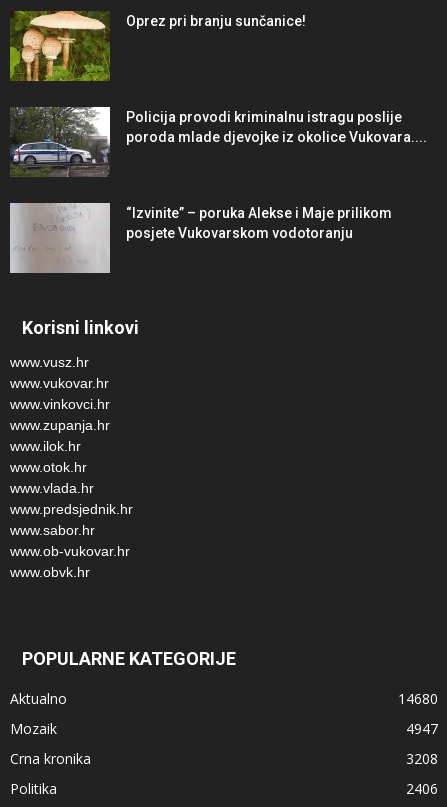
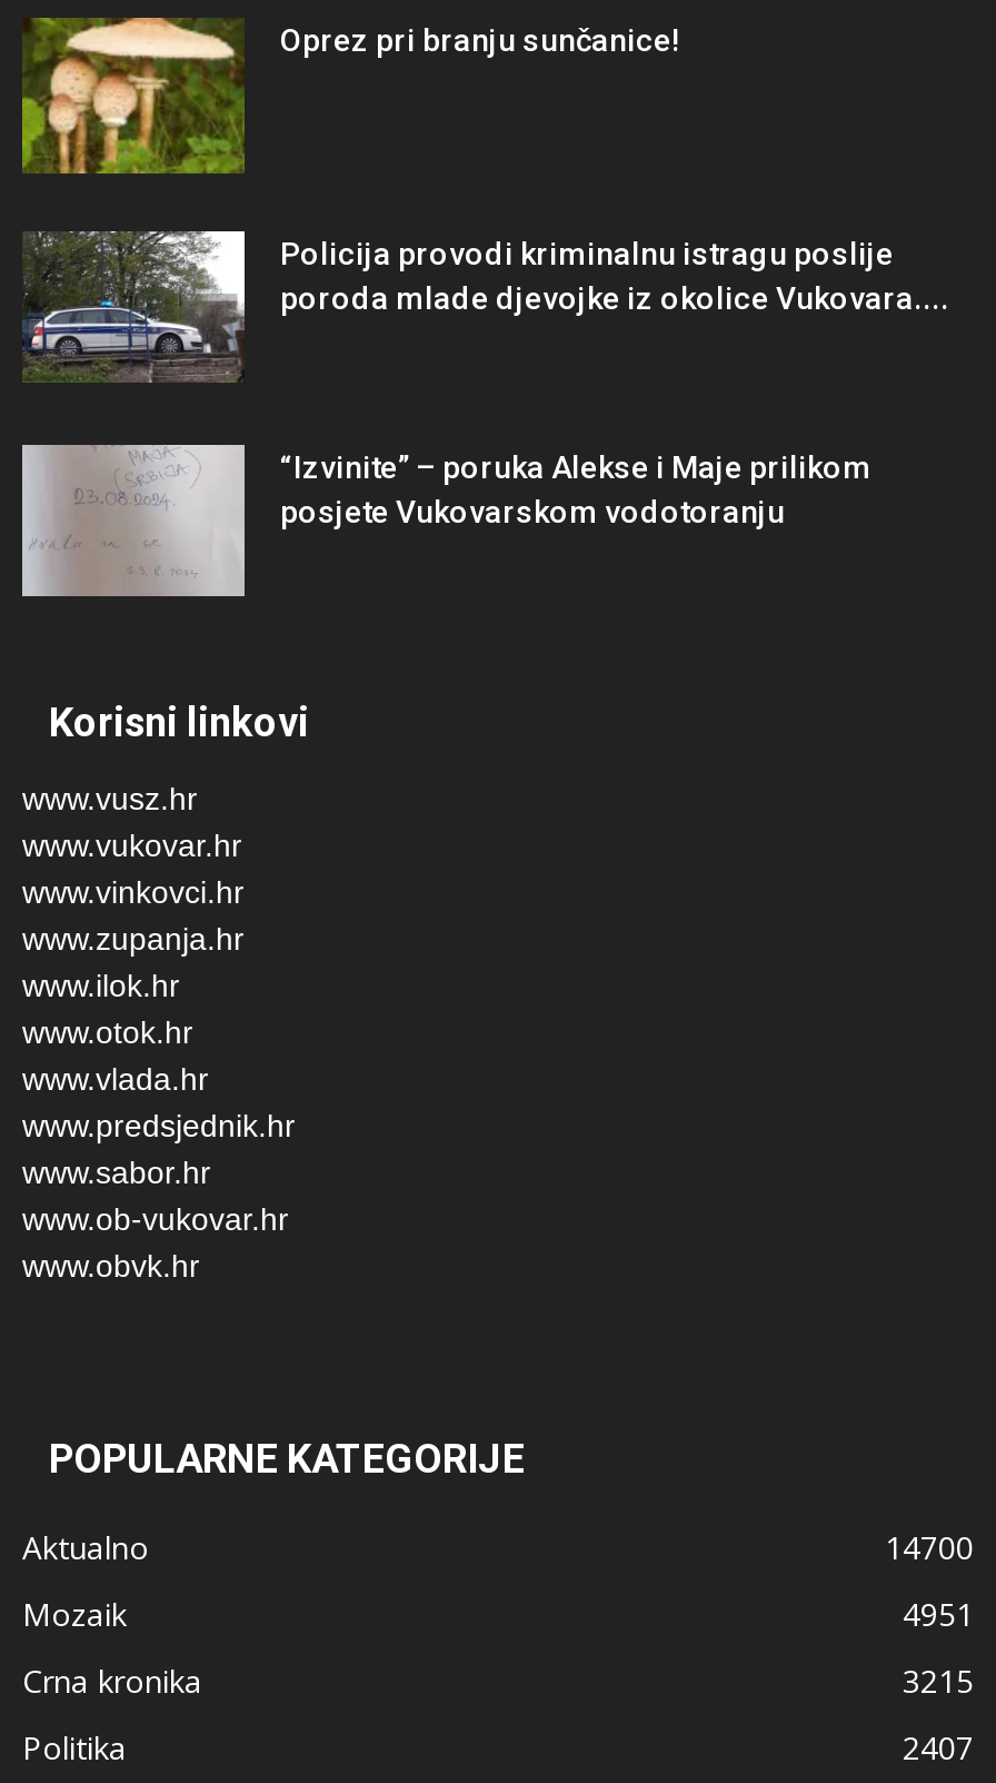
- 14680
+ 14700

- 4947
+ 4951

- 3208
+ 3215

- 2406
+ 2407
